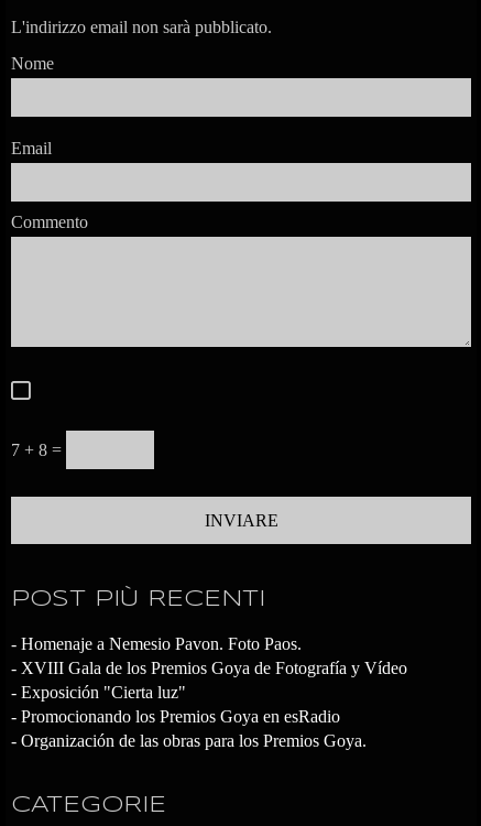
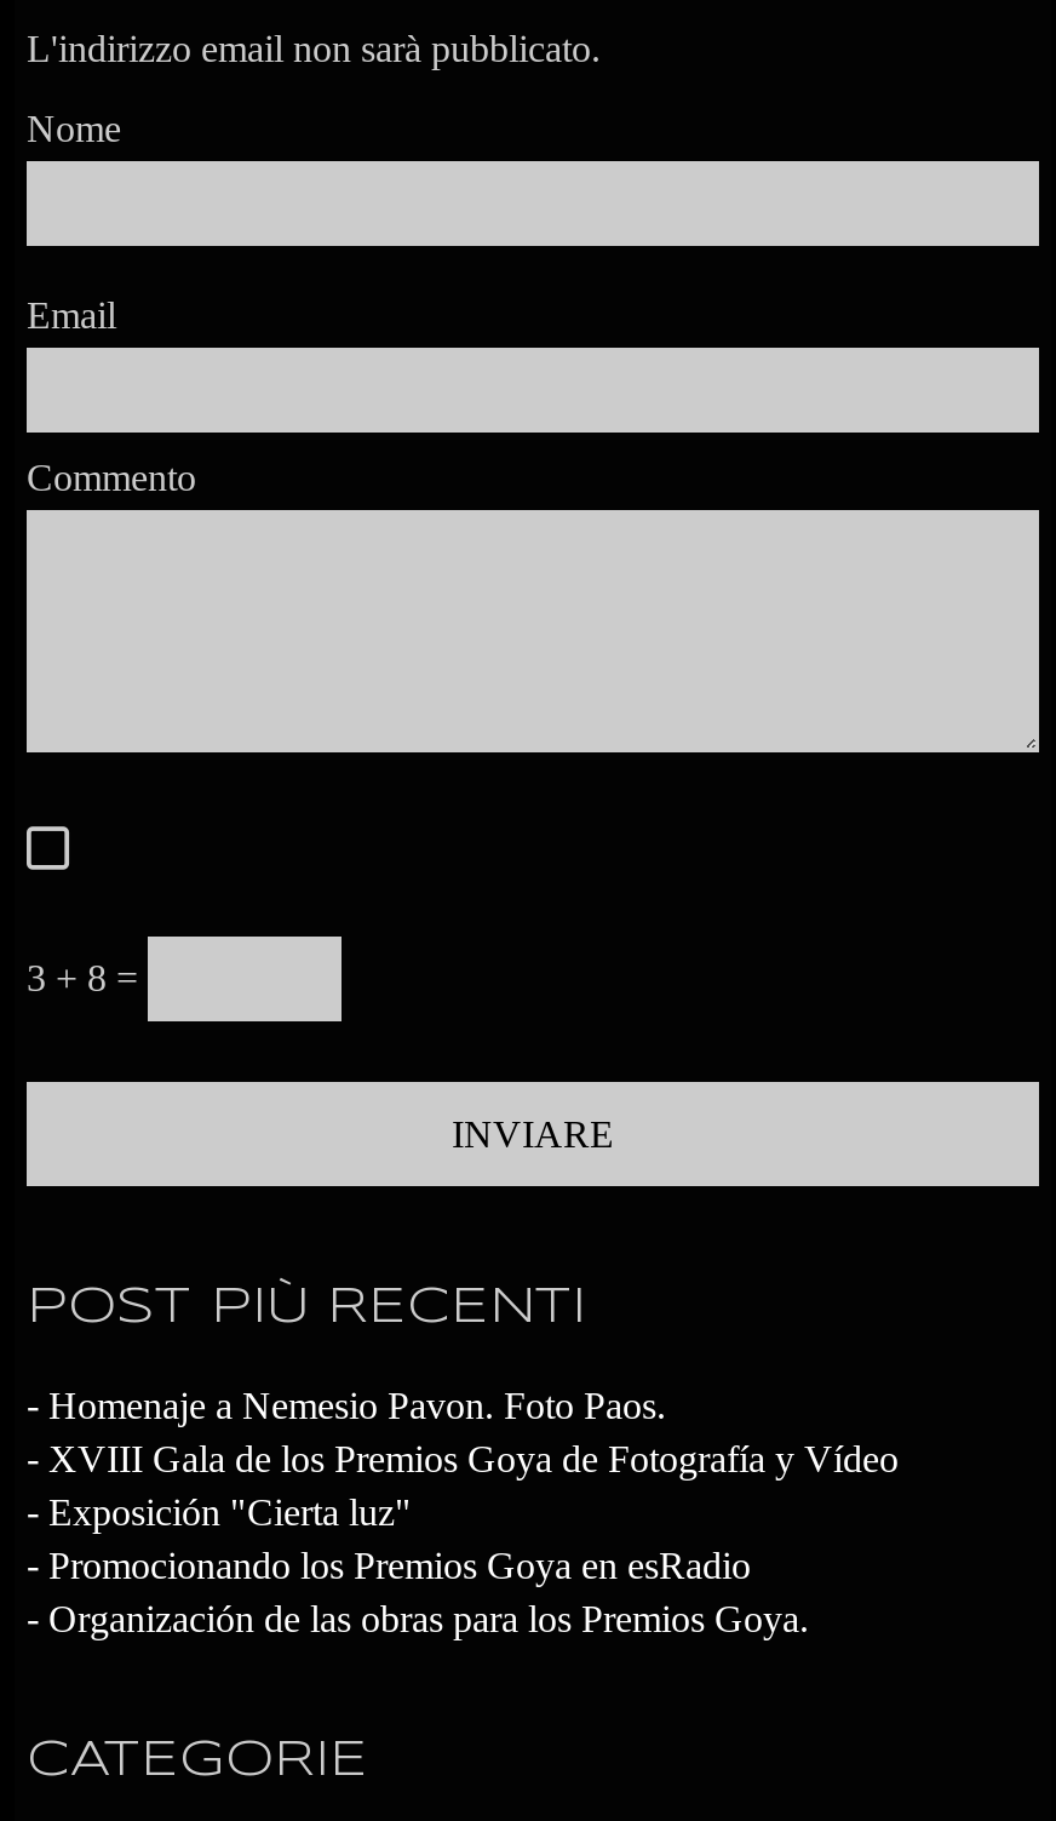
- 7 + 8 =
+ 3 + 8 =
